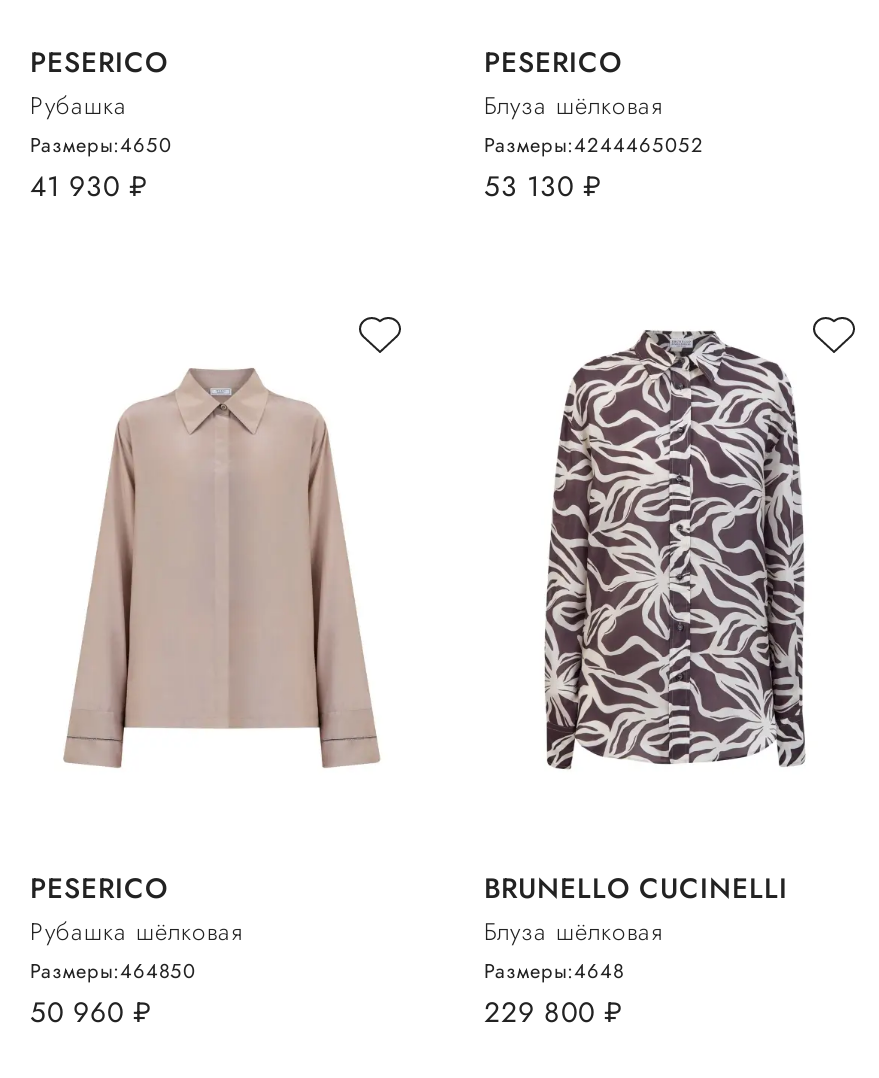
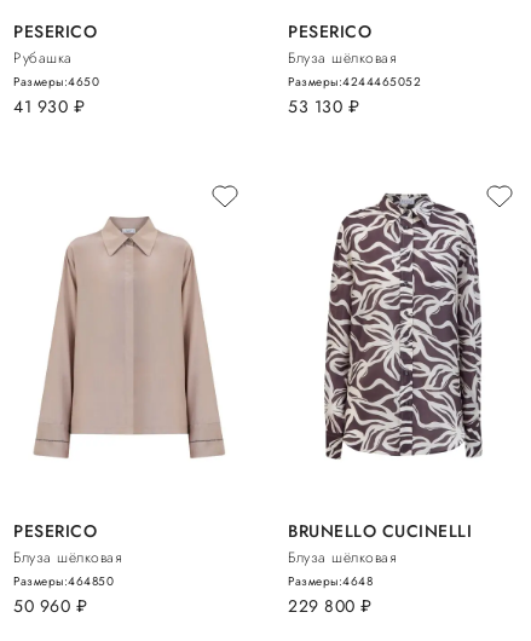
- Рубашка шёлковая
+ Блуза шёлковая
